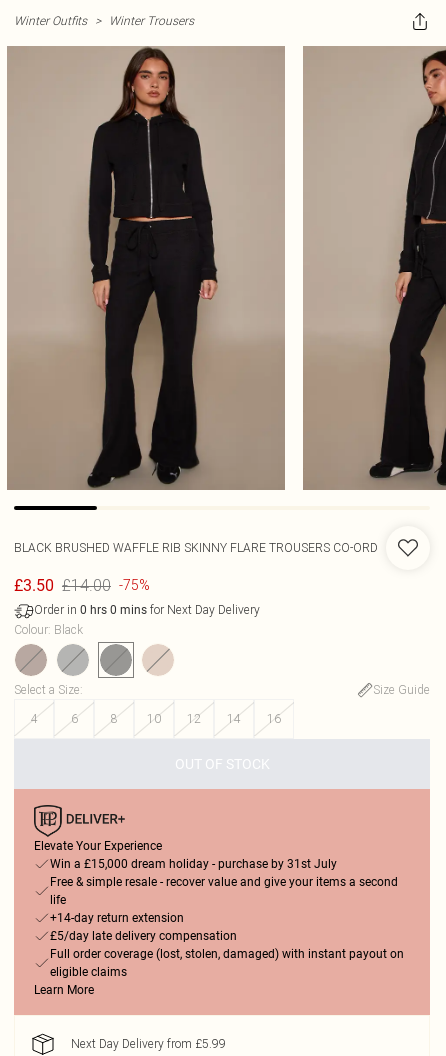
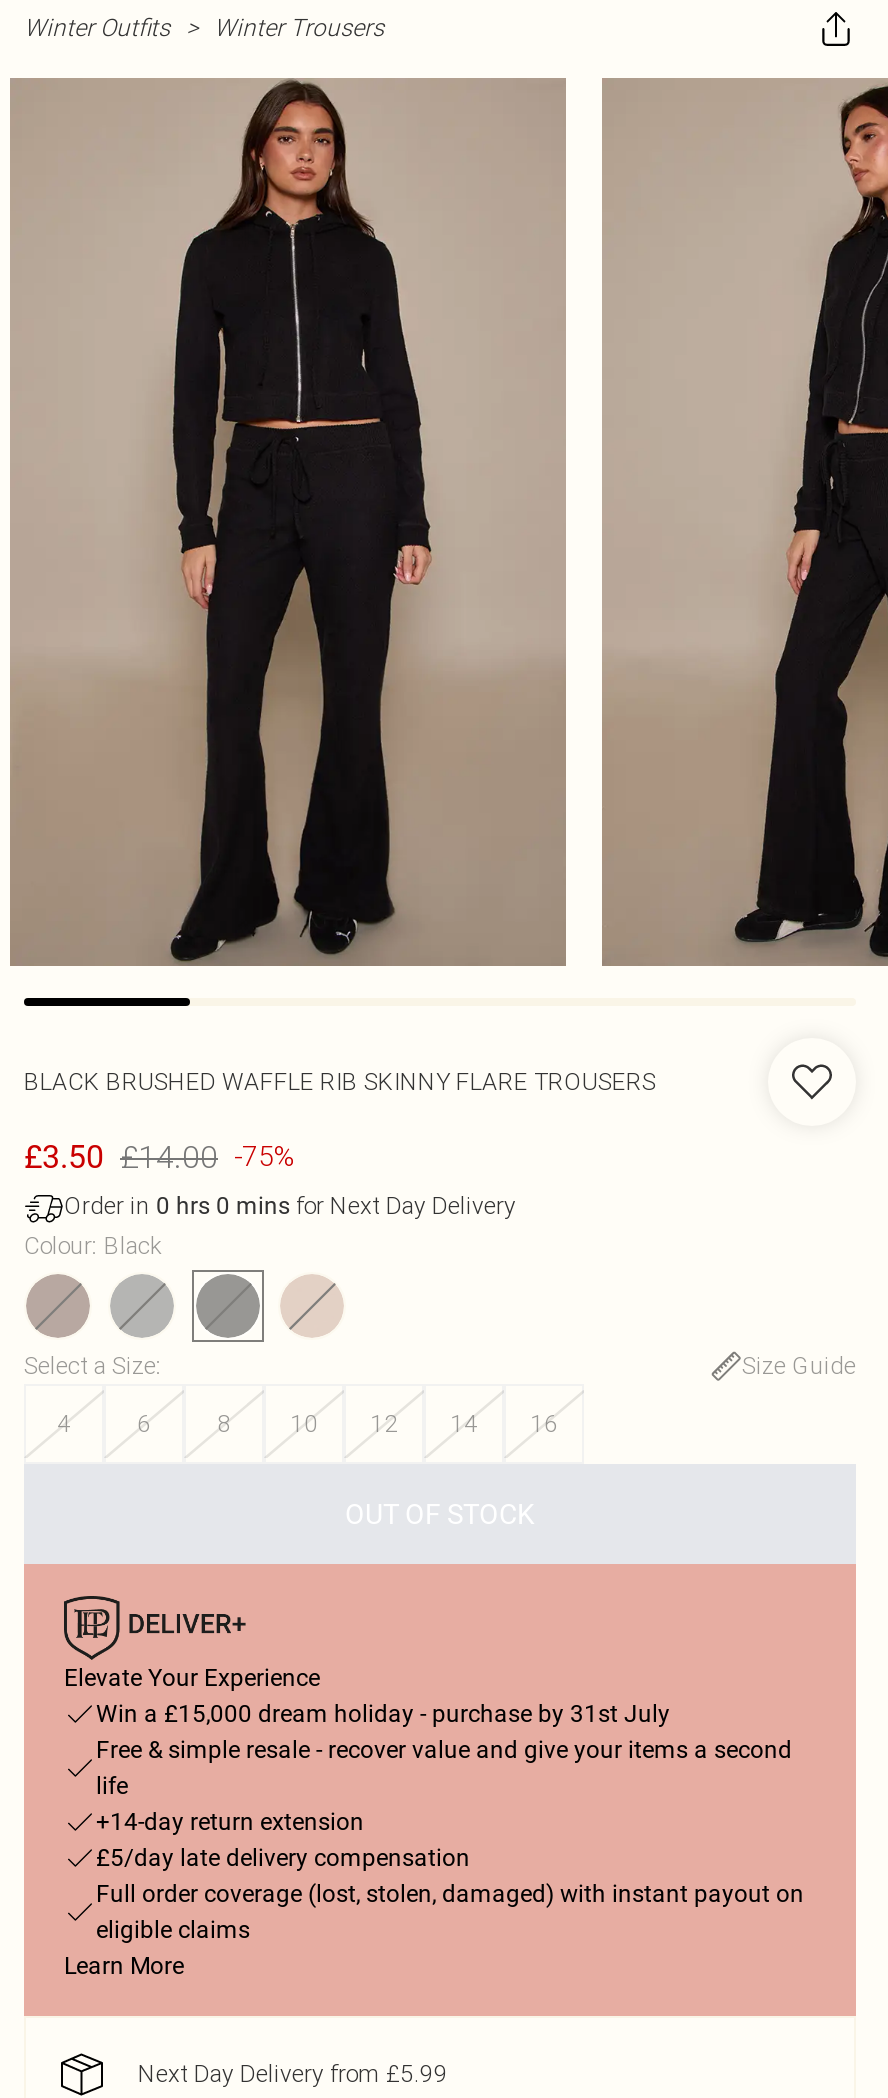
- BLACK BRUSHED WAFFLE RIB SKINNY FLARE TROUSERS CO-ORD
+ BLACK BRUSHED WAFFLE RIB SKINNY FLARE TROUSERS
